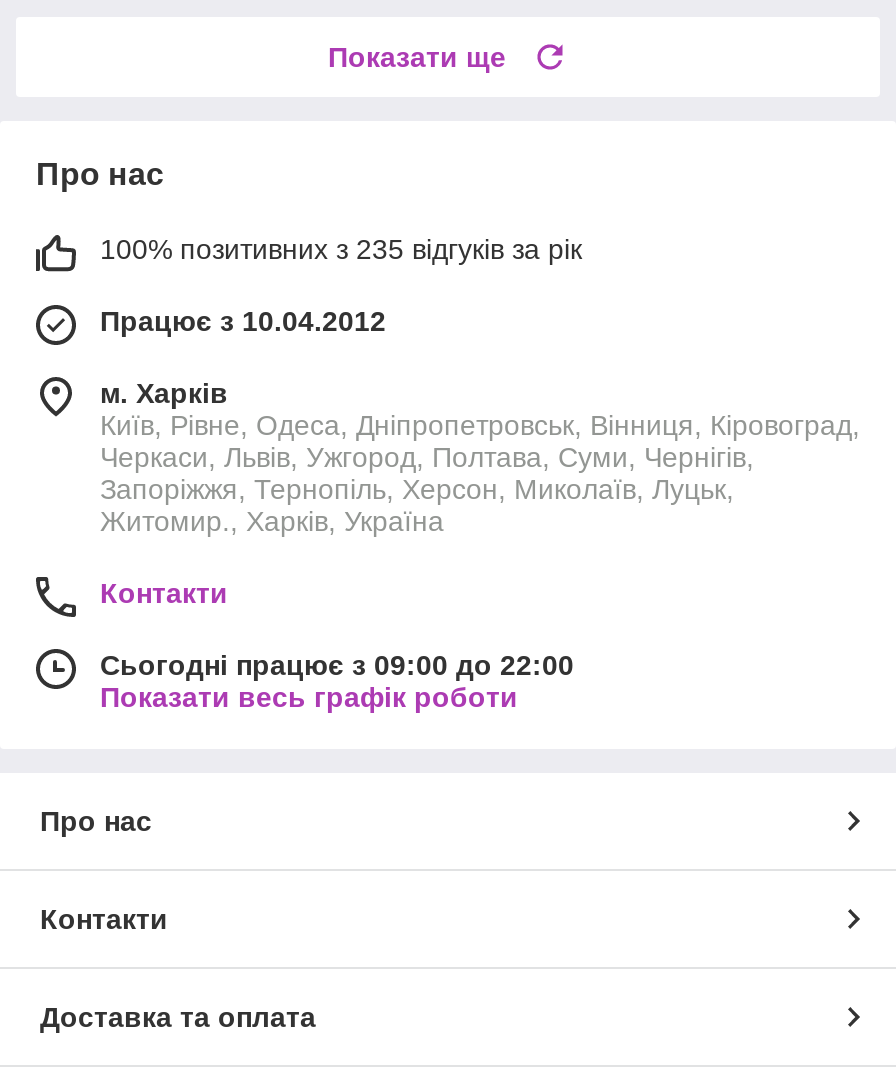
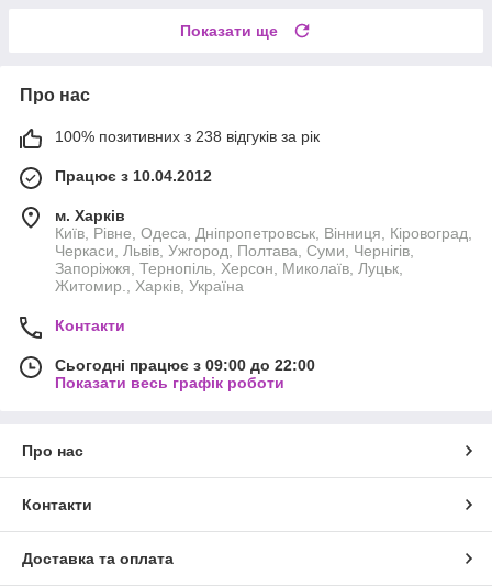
- 100% позитивних з 235 відгуків за рік
+ 100% позитивних з 238 відгуків за рік
